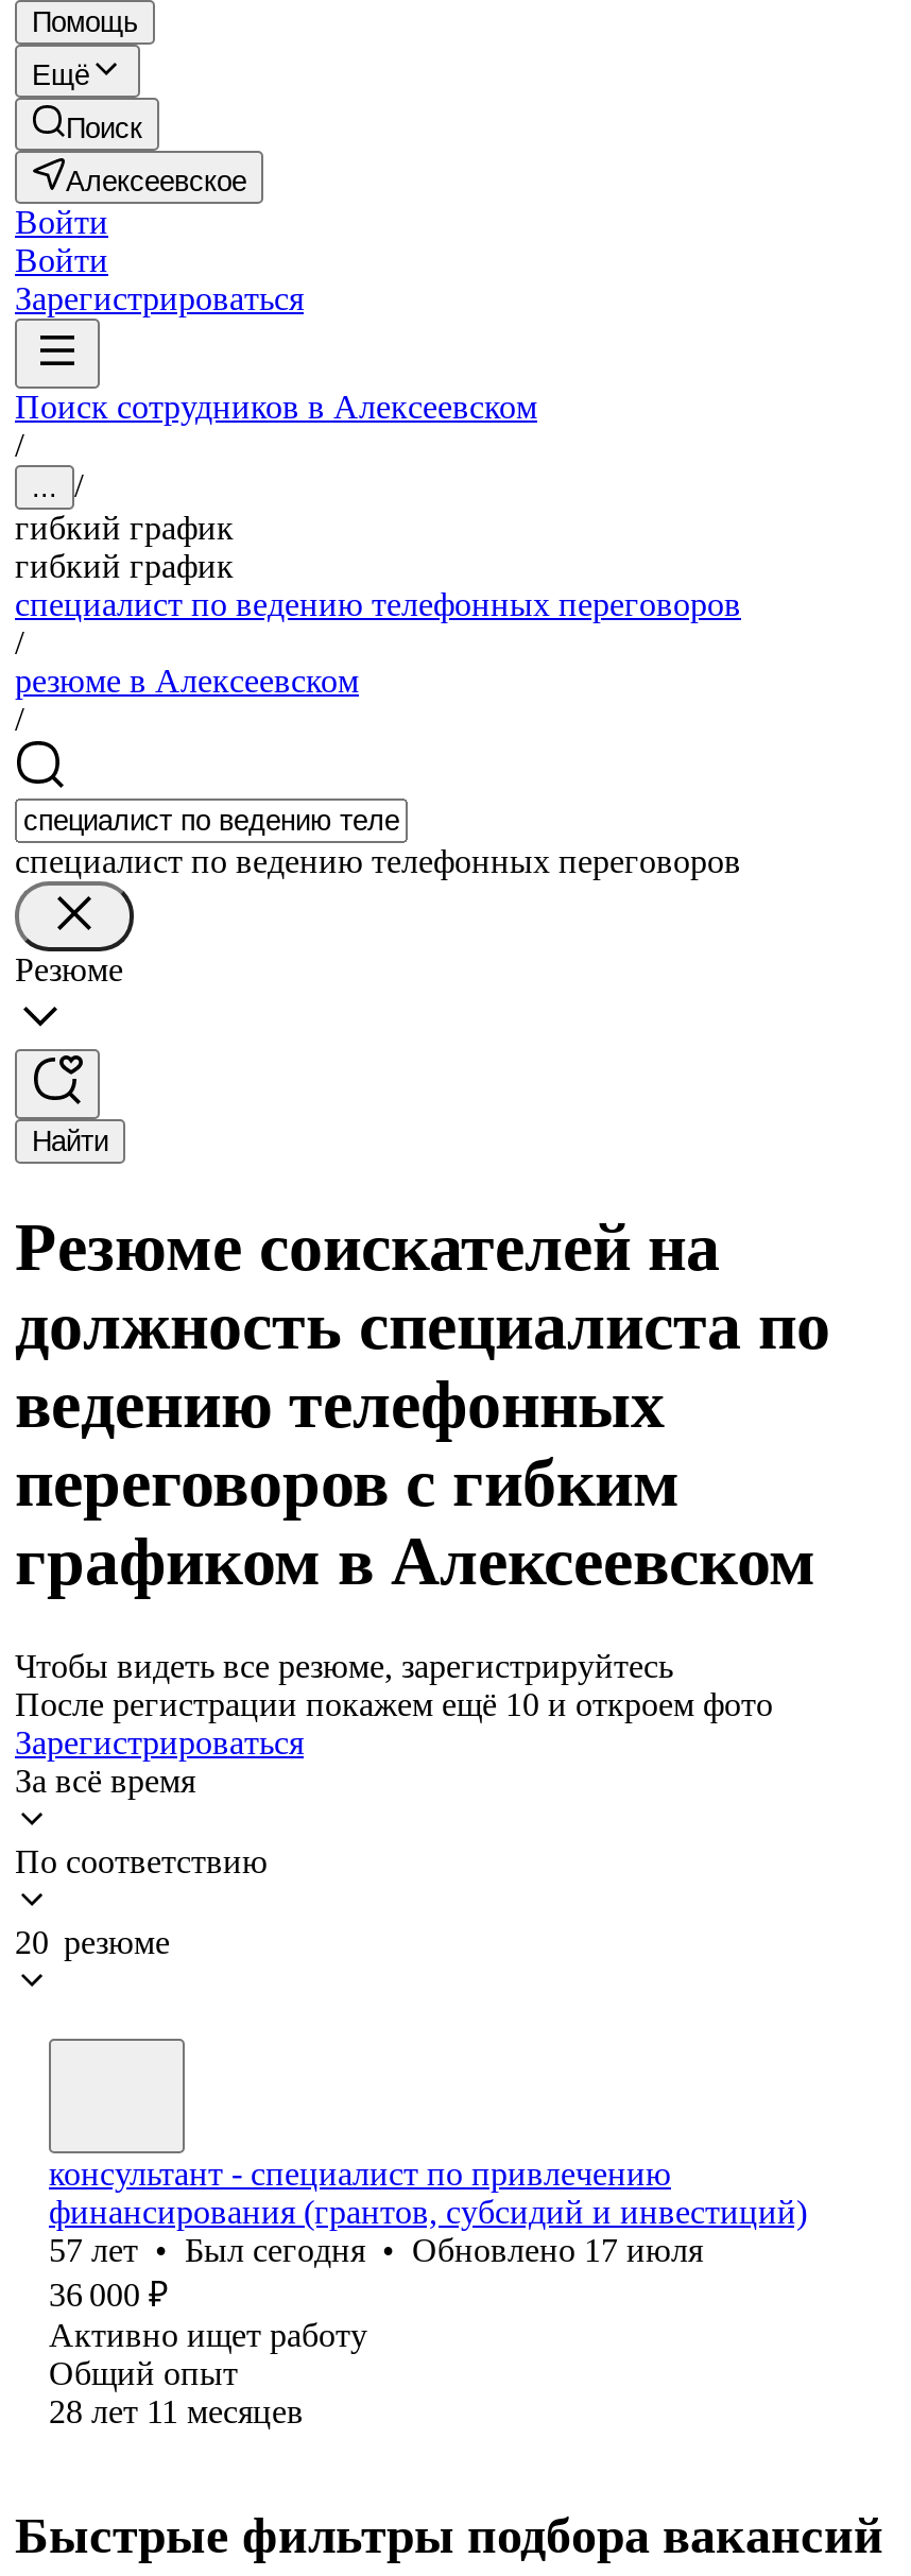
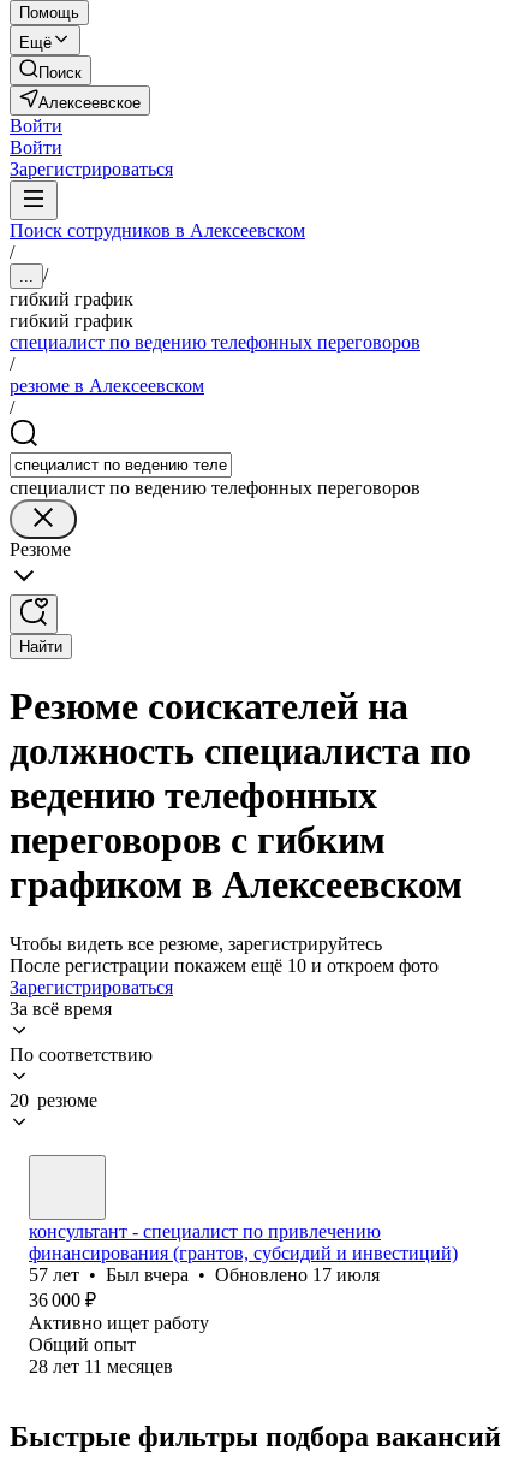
- 57 лет • Был сегодня • Обновлено 17 июля
+ 57 лет • Был вчера • Обновлено 17 июля
